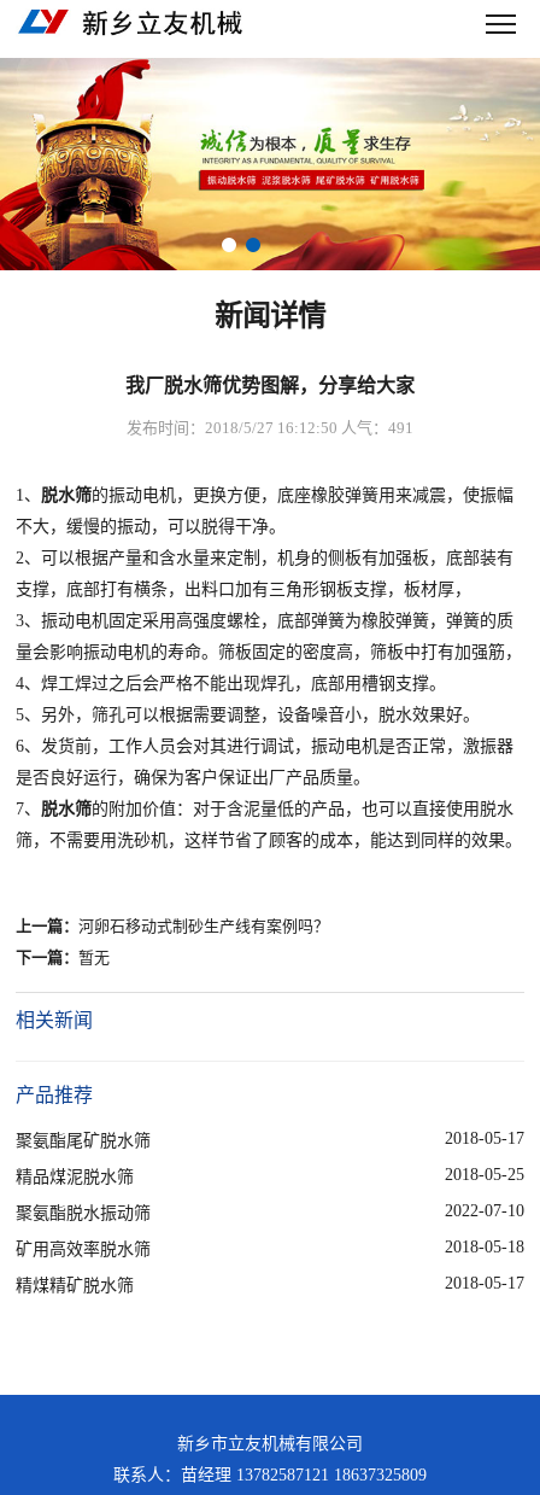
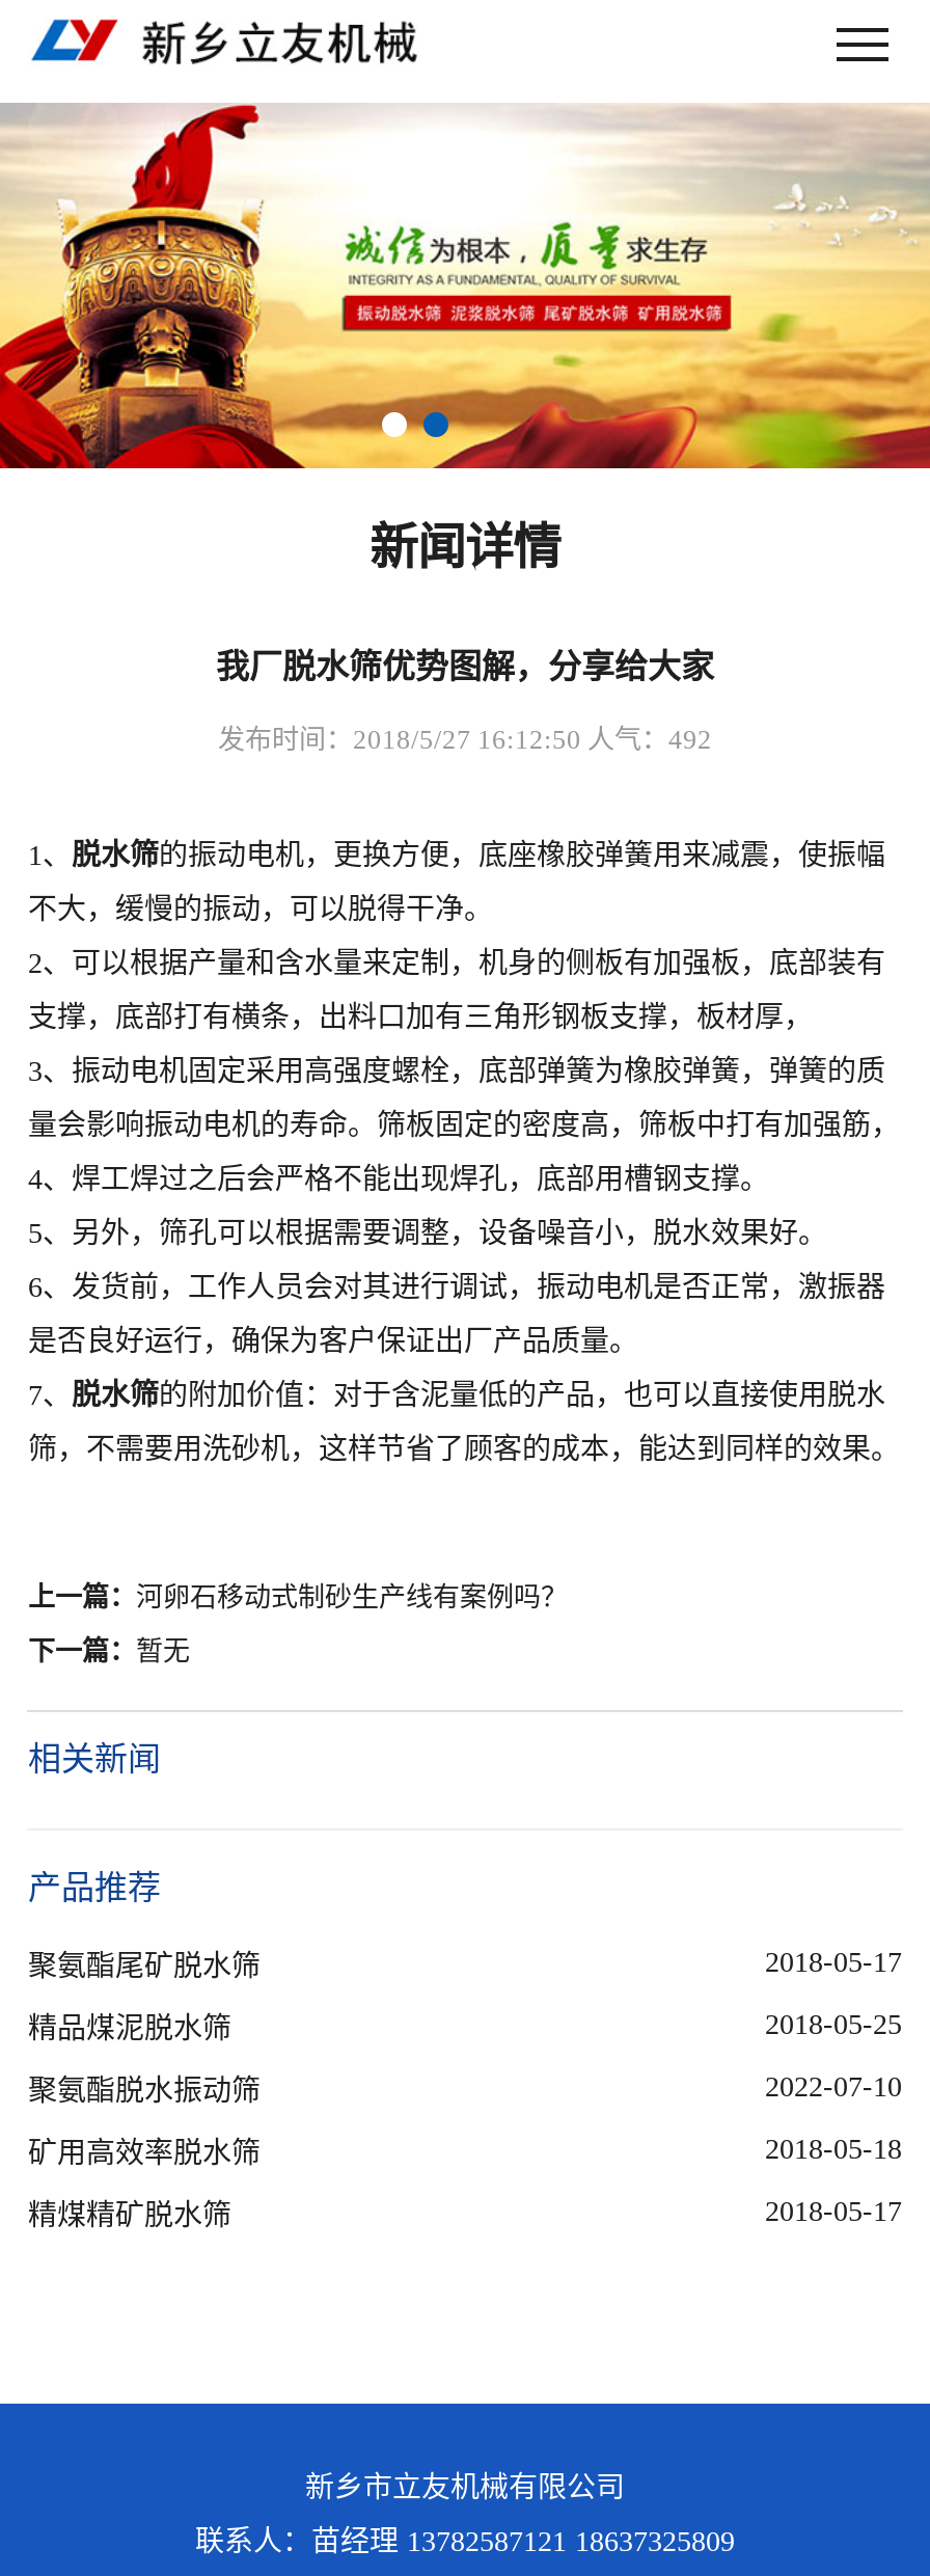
- 发布时间：2018/5/27 16:12:50 人气：491
+ 发布时间：2018/5/27 16:12:50 人气：492
